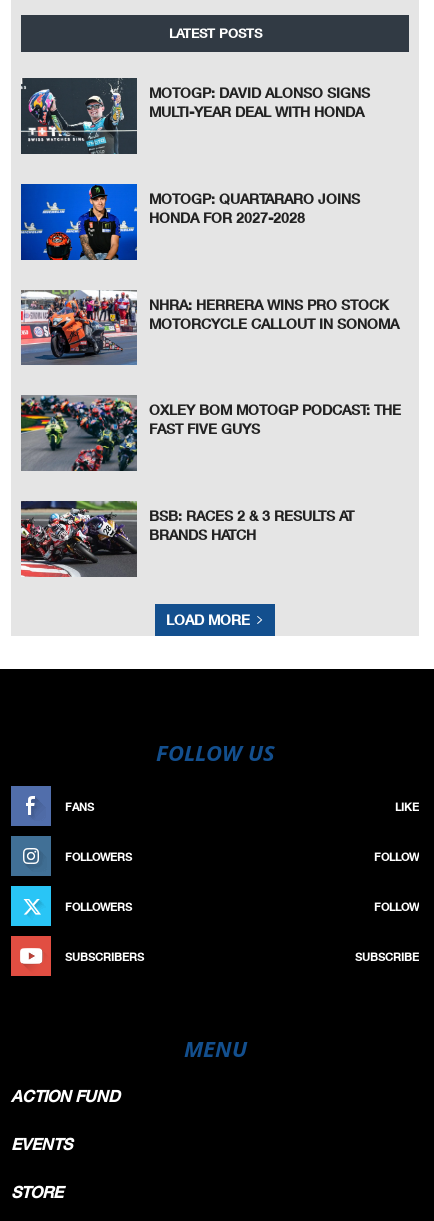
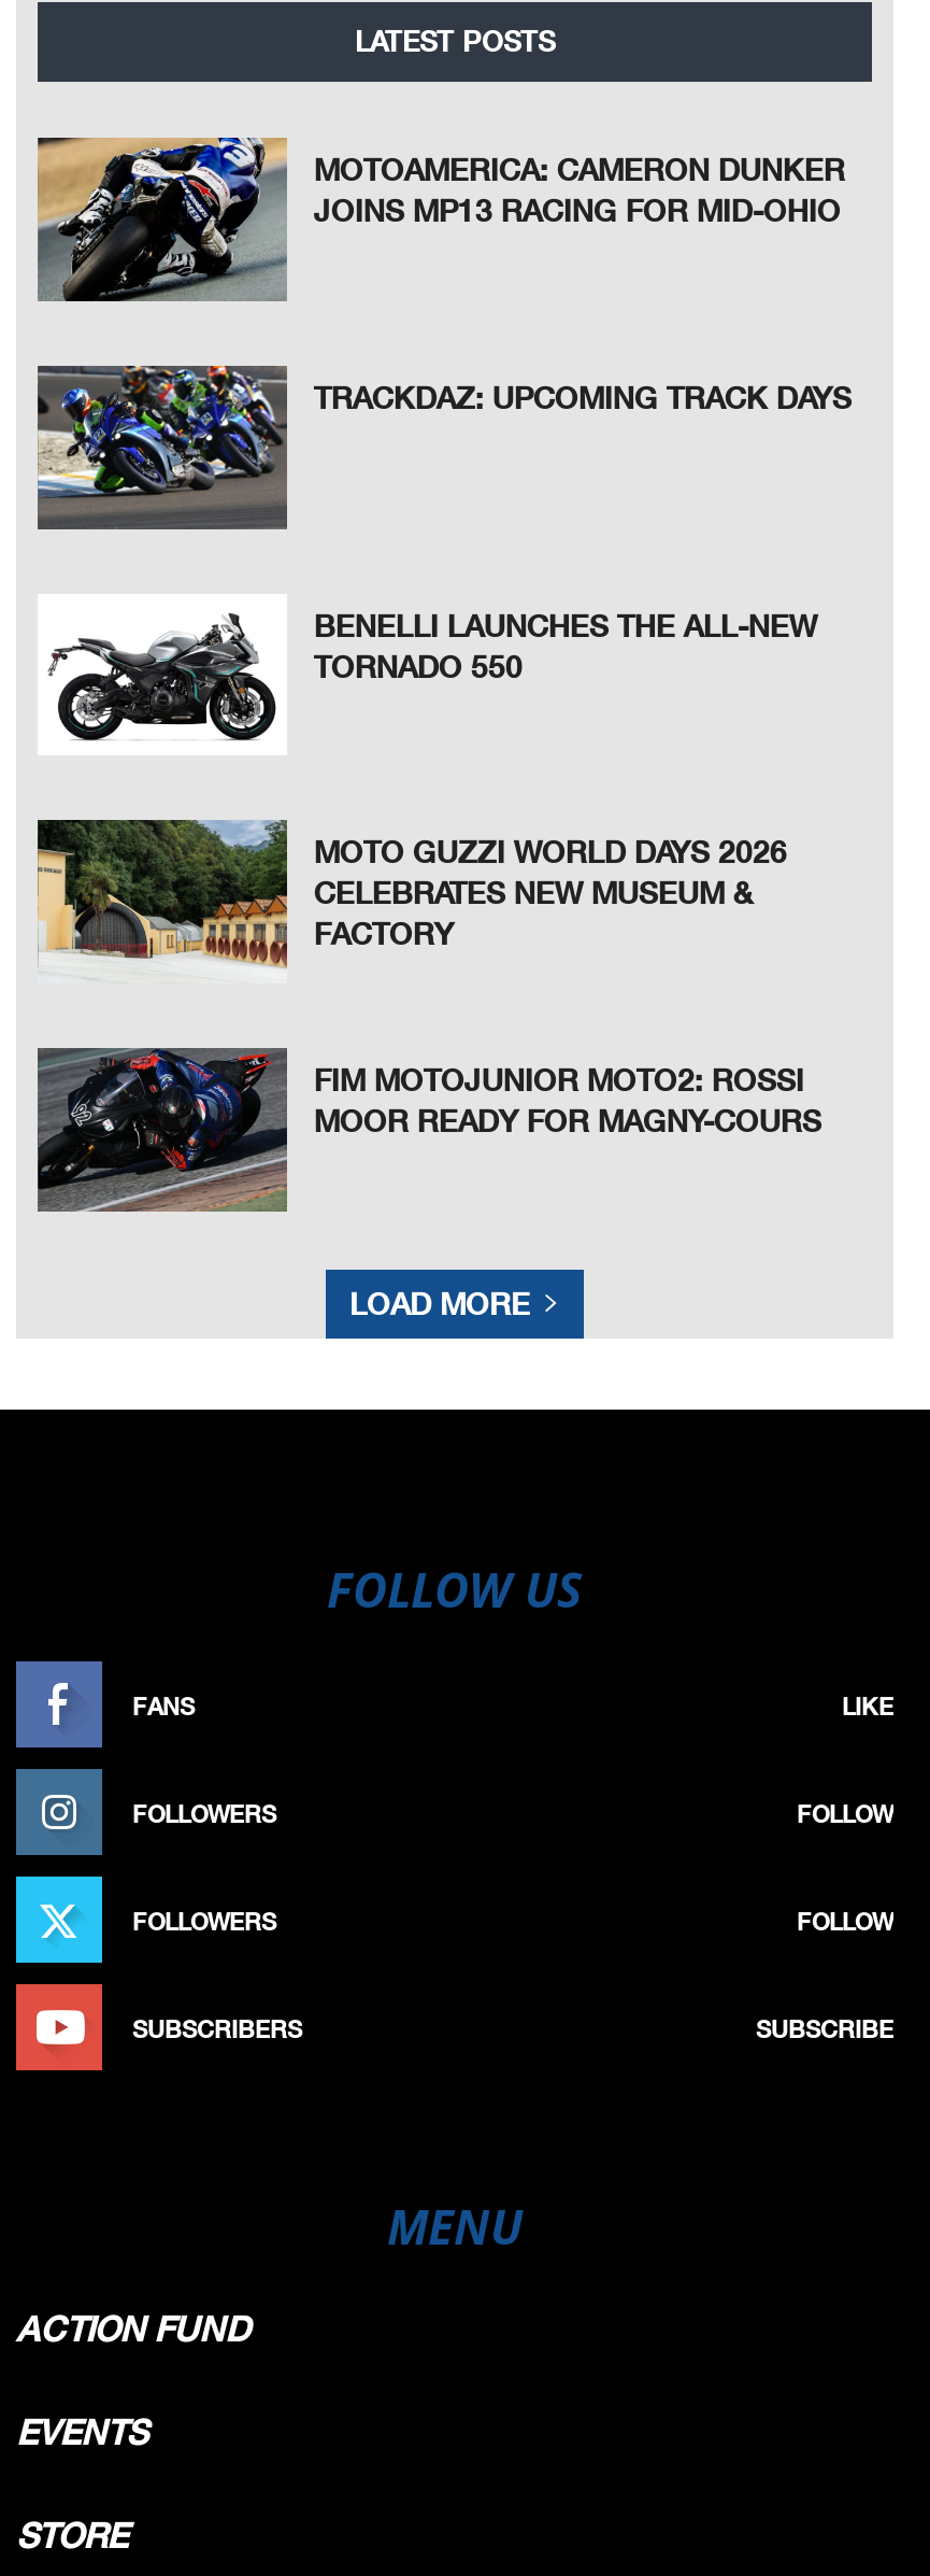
- [image]
- MOTOGP: DAVID ALONSO SIGNS
- MULTI-YEAR DEAL WITH HONDA
+ [image]
+ MOTOAMERICA: CAMERON DUNKER
+ JOINS MP13 RACING FOR MID-OHIO

- [image]
- MOTOGP: QUARTARARO JOINS
- HONDA FOR 2027-2028
+ [image]
+ TRACKDAZ: UPCOMING TRACK DAYS

- [image]
- NHRA: HERRERA WINS PRO STOCK
- MOTORCYCLE CALLOUT IN SONOMA
+ [image]
+ BENELLI LAUNCHES THE ALL-NEW
+ TORNADO 550

- [image]
- OXLEY BOM MOTOGP PODCAST: THE
- FAST FIVE GUYS
+ [image]
+ MOTO GUZZI WORLD DAYS 2026
+ CELEBRATES NEW MUSEUM &
+ FACTORY

- [image]
- BSB: RACES 2 & 3 RESULTS AT
- BRANDS HATCH
+ [image]
+ FIM MOTOJUNIOR MOTO2: ROSSI
+ MOOR READY FOR MAGNY-COURS
